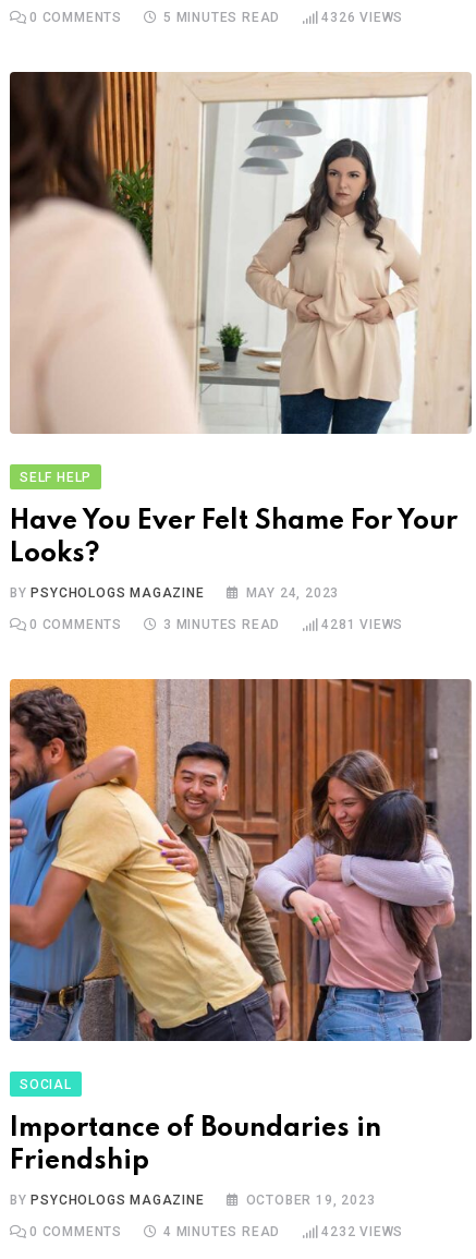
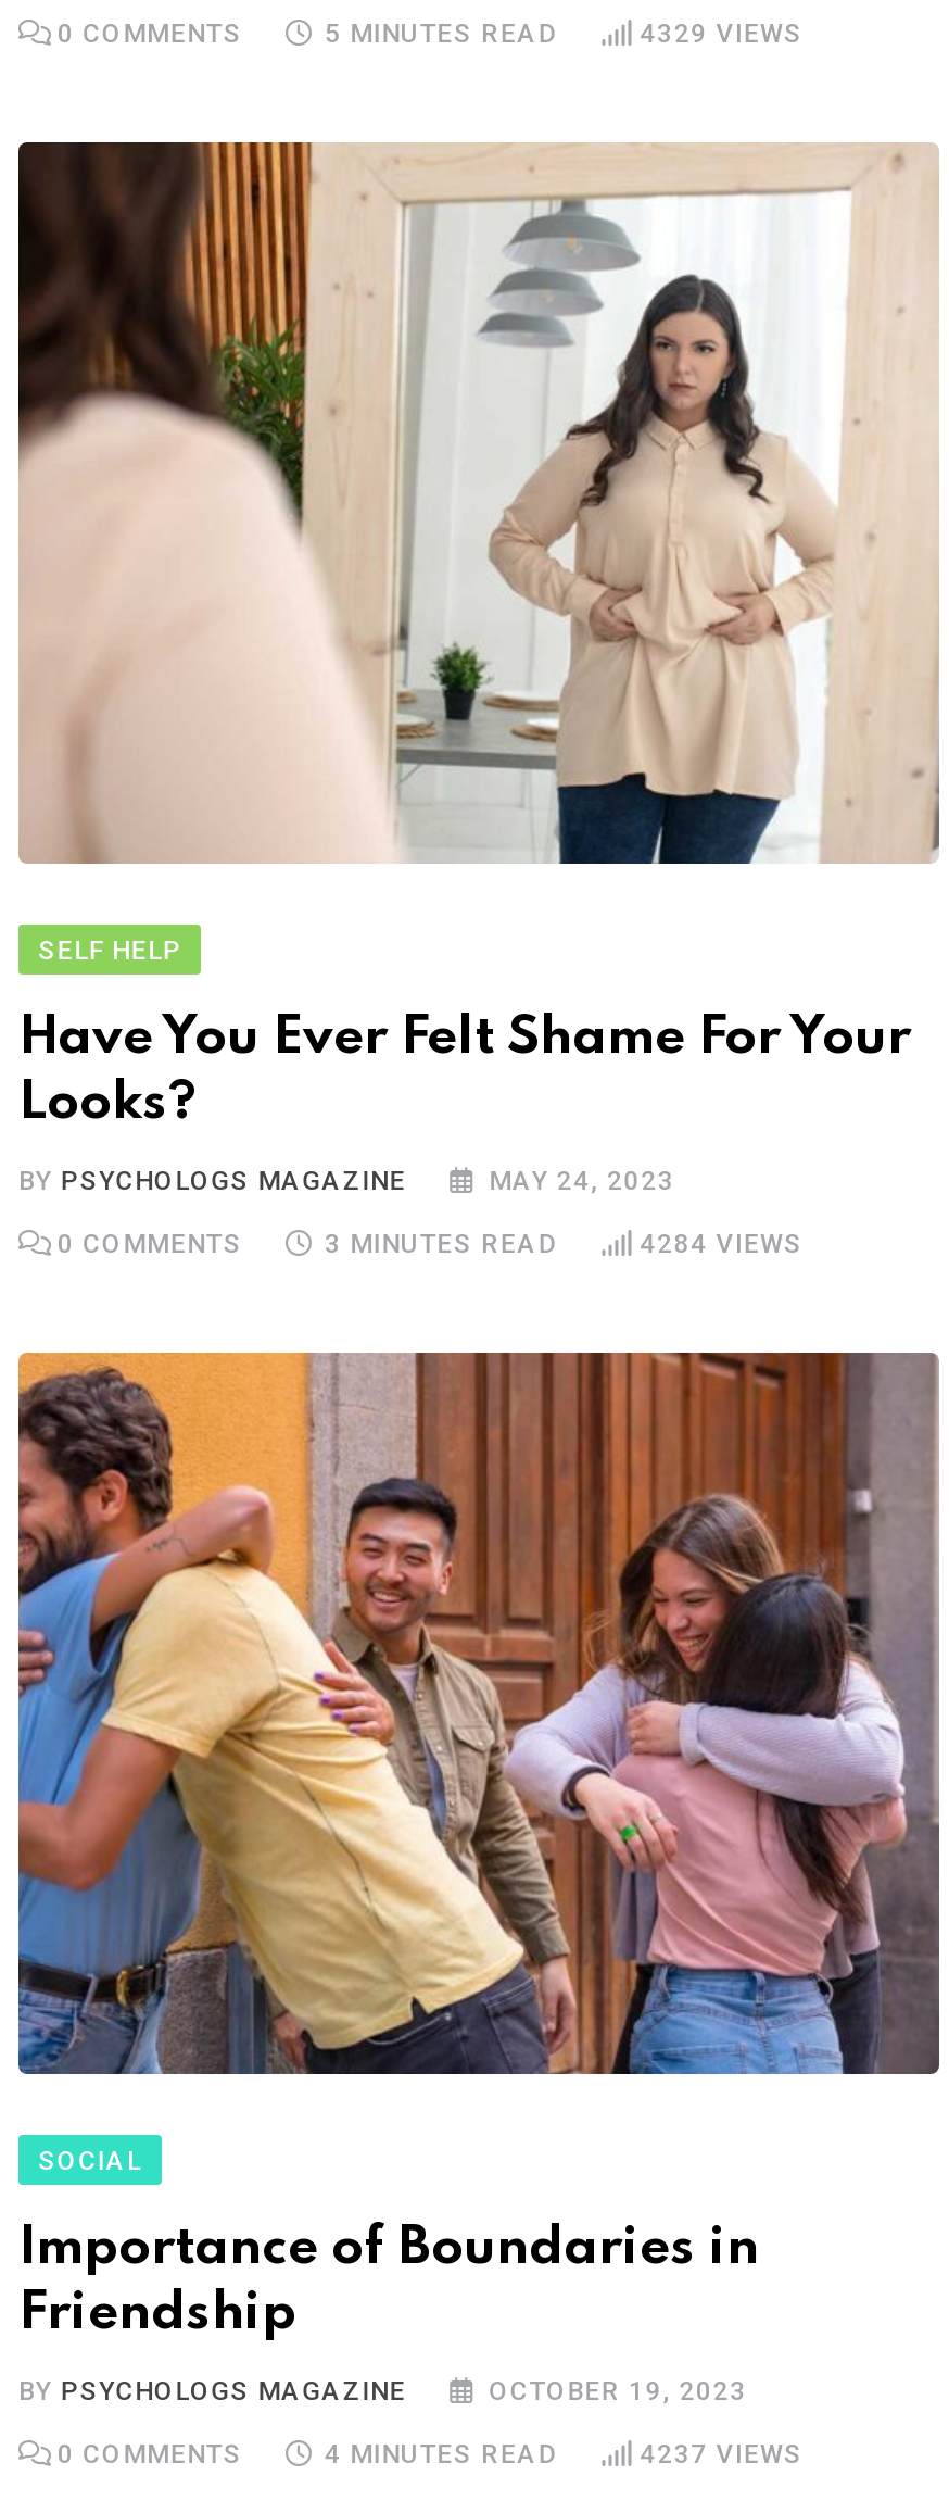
- 4326 VIEWS
+ 4329 VIEWS

- 4281 VIEWS
+ 4284 VIEWS

- 4232 VIEWS
+ 4237 VIEWS
